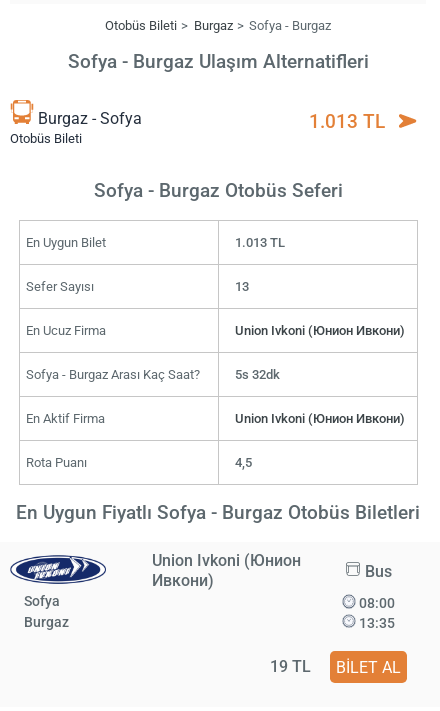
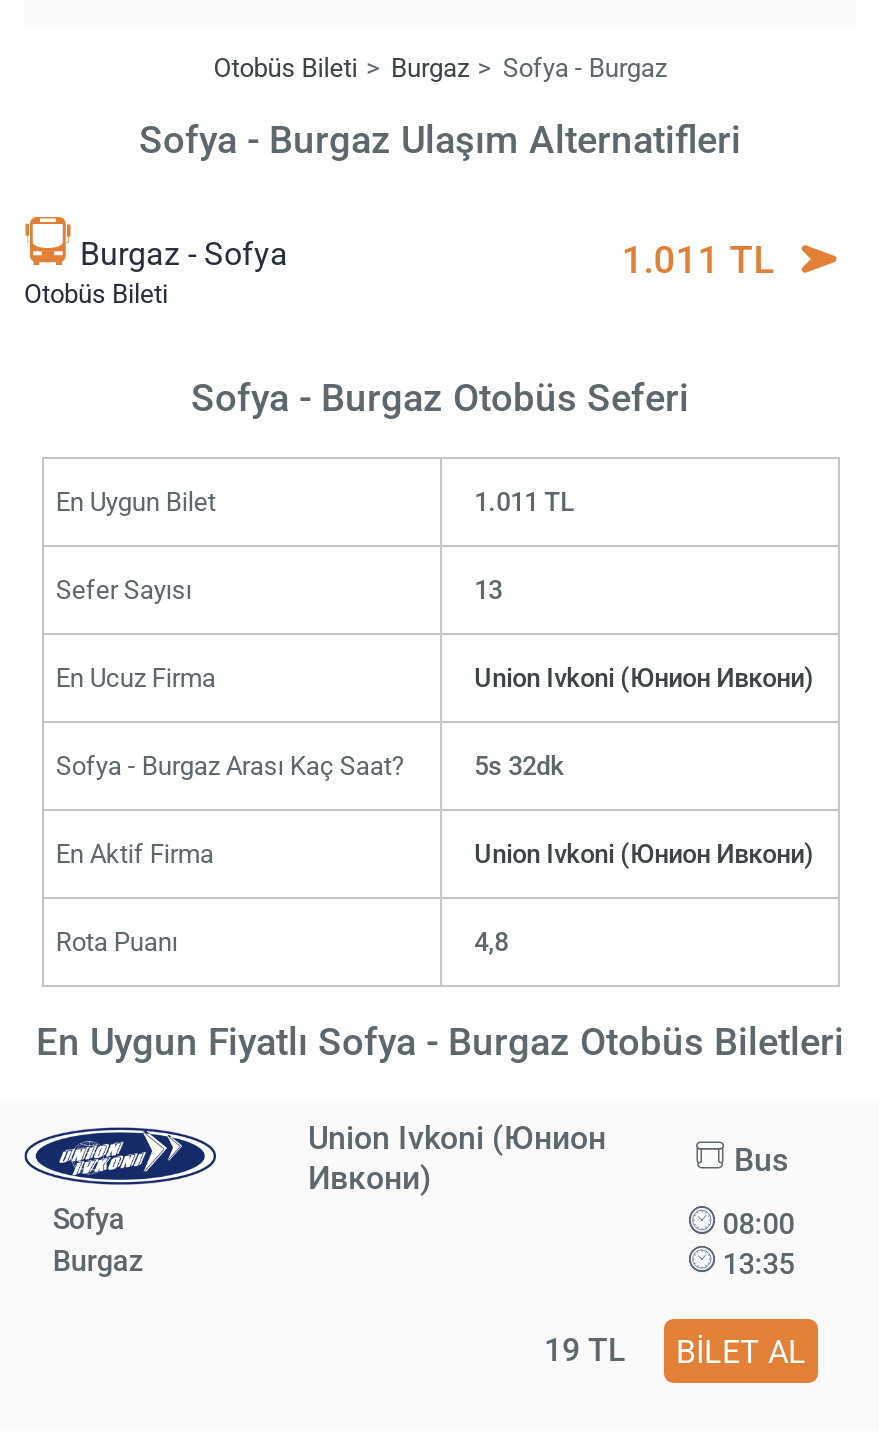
- 1.013 TL
+ 1.011 TL

- 1.013 TL
+ 1.011 TL

- 4,5
+ 4,8
